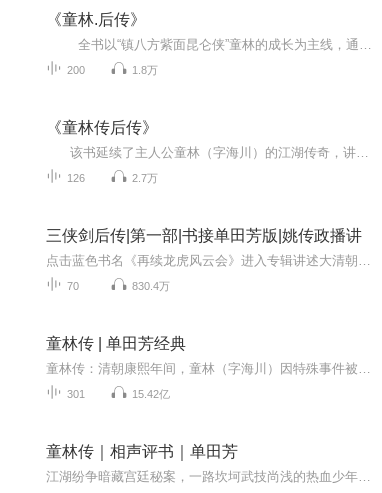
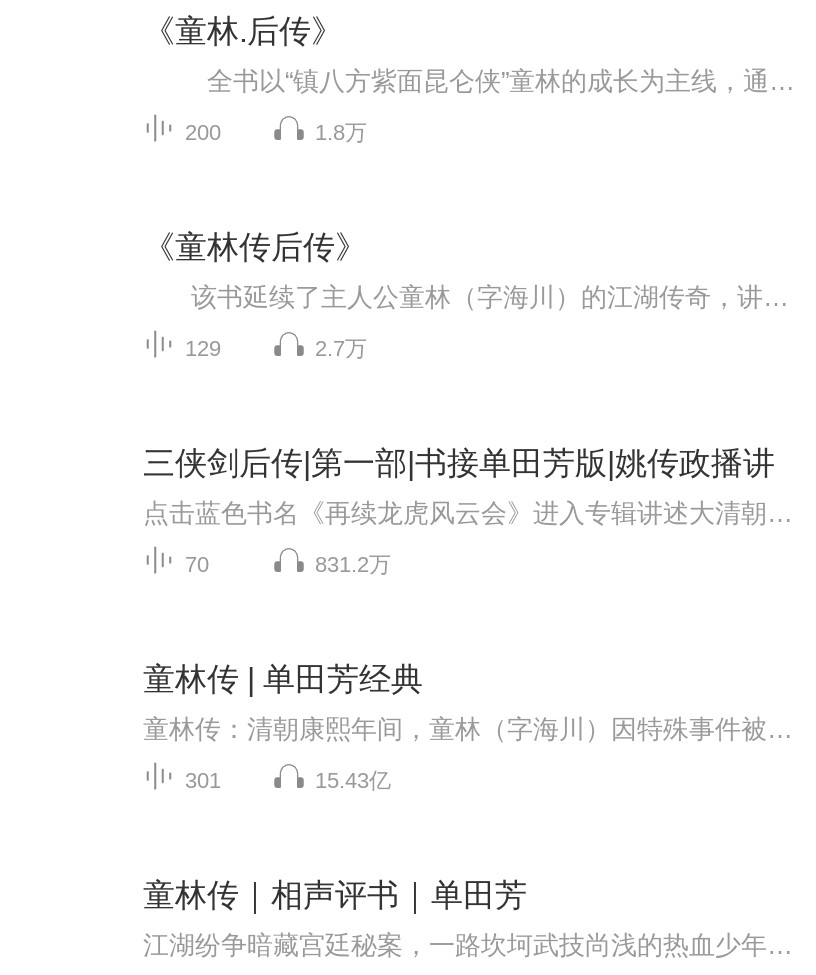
- 126
+ 129

- 830.4万
+ 831.2万

- 15.42亿
+ 15.43亿
